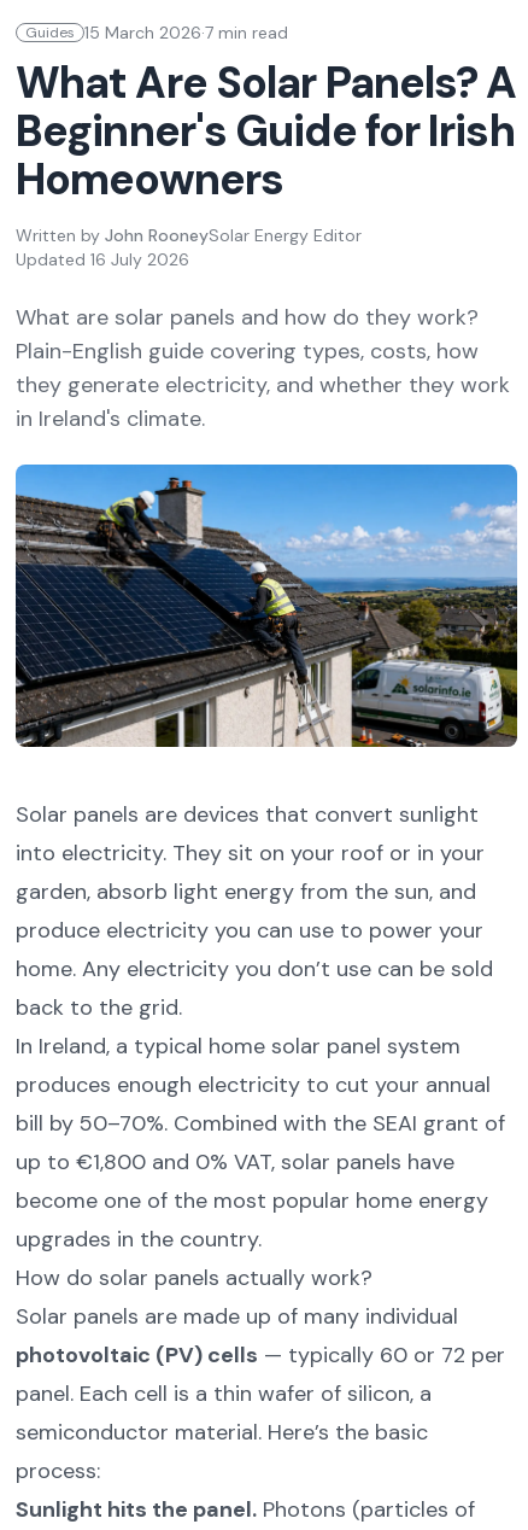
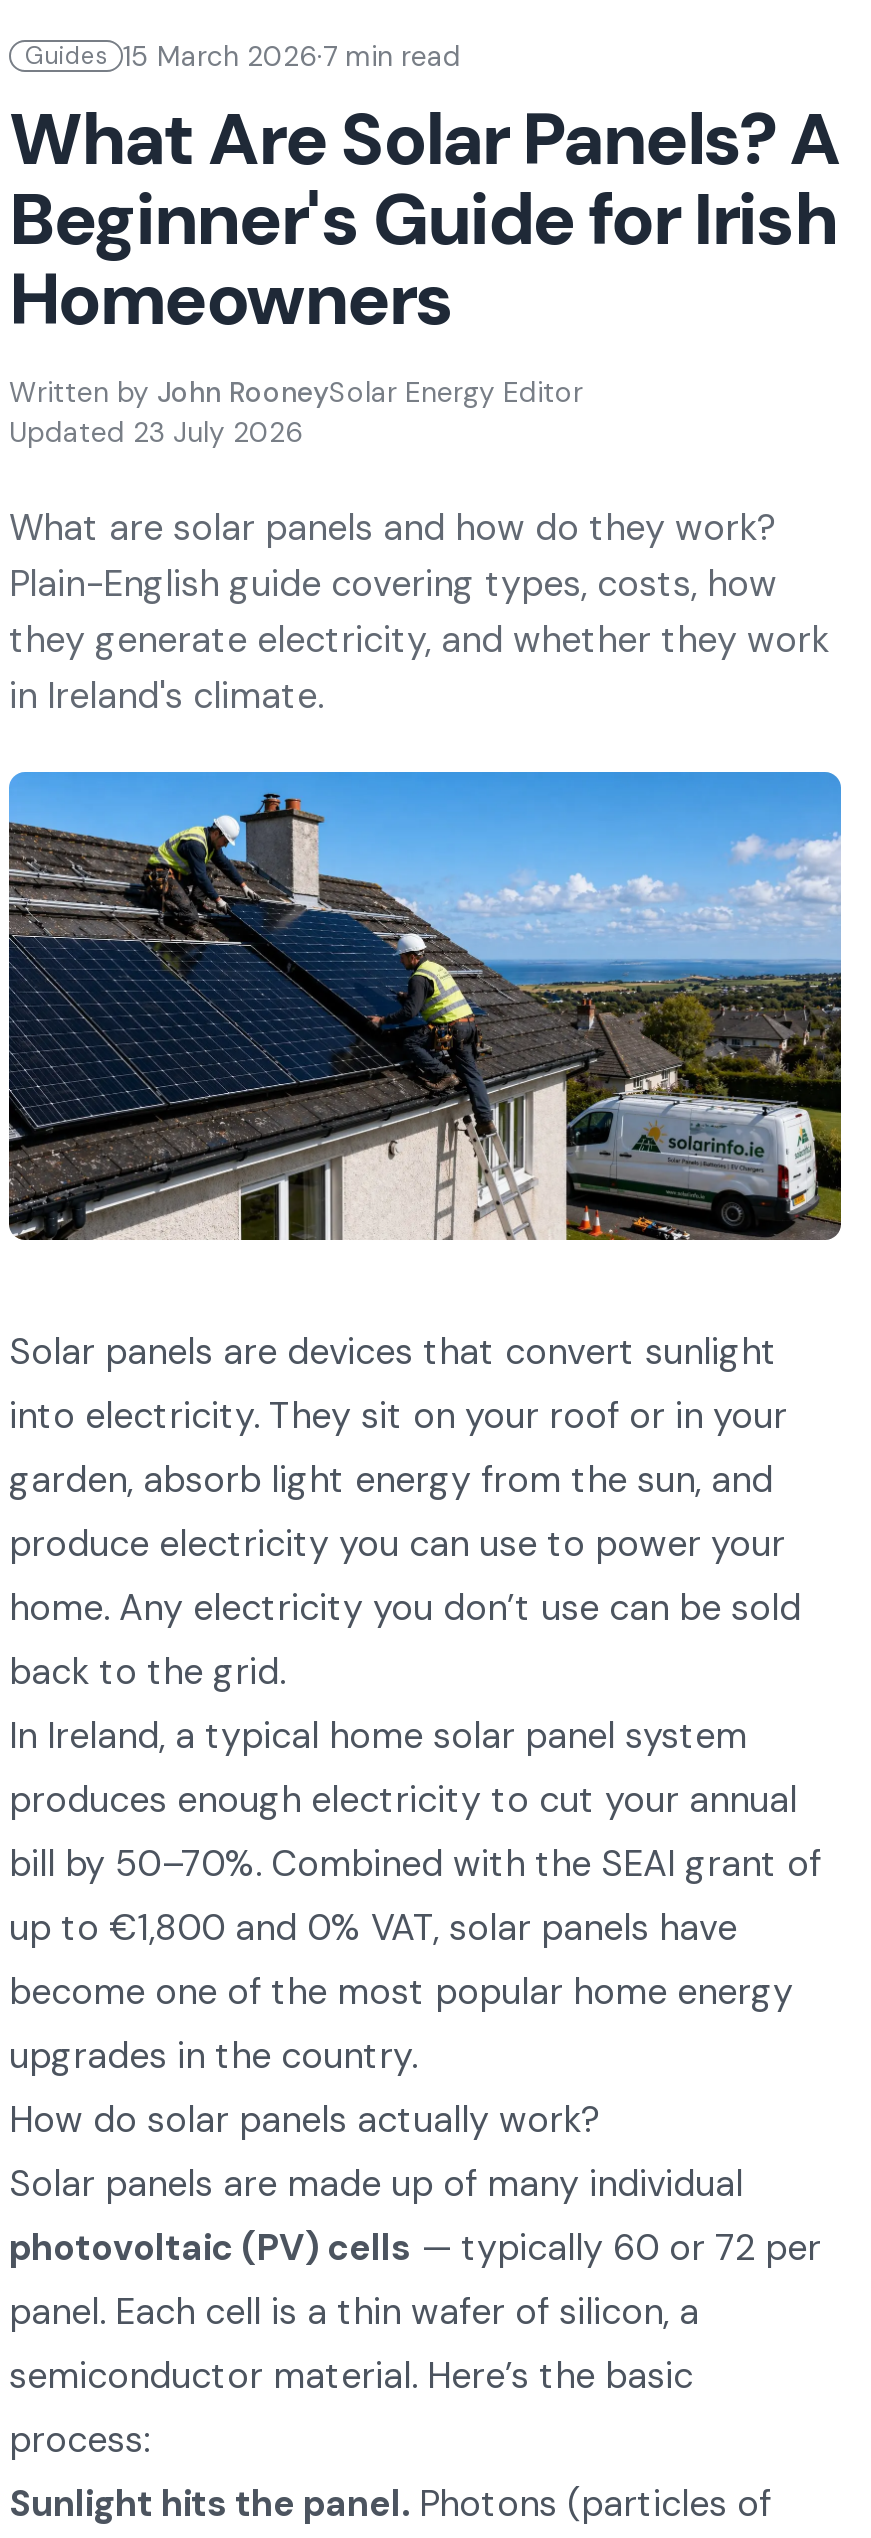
- Updated 16 July 2026
+ Updated 23 July 2026
